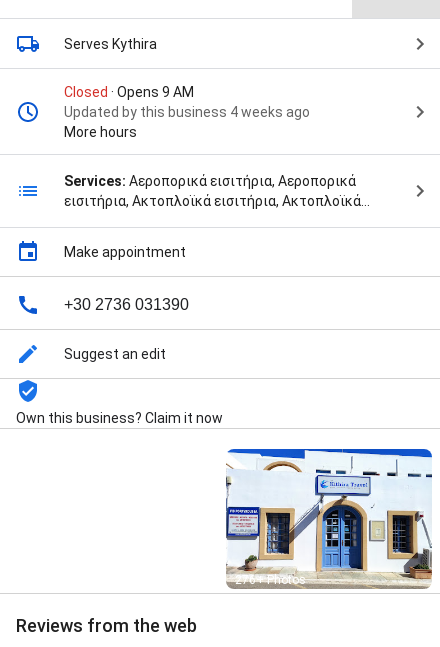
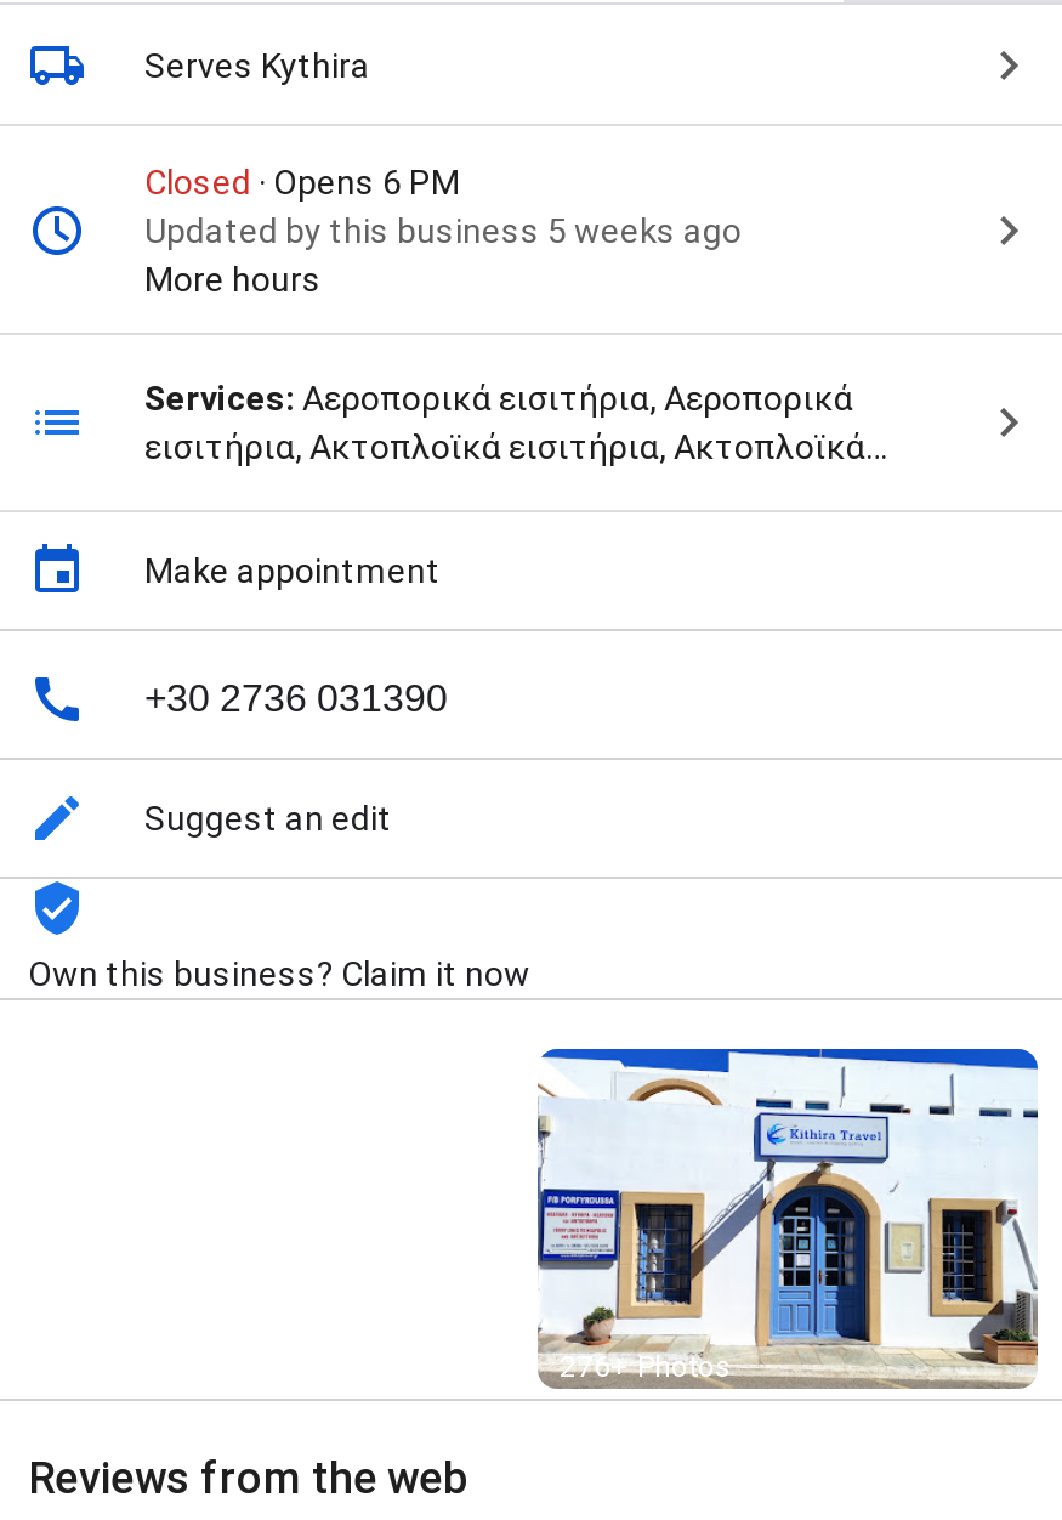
- Closed · Opens 9 AM
+ Closed · Opens 6 PM

- Updated by this business 4 weeks ago
+ Updated by this business 5 weeks ago
